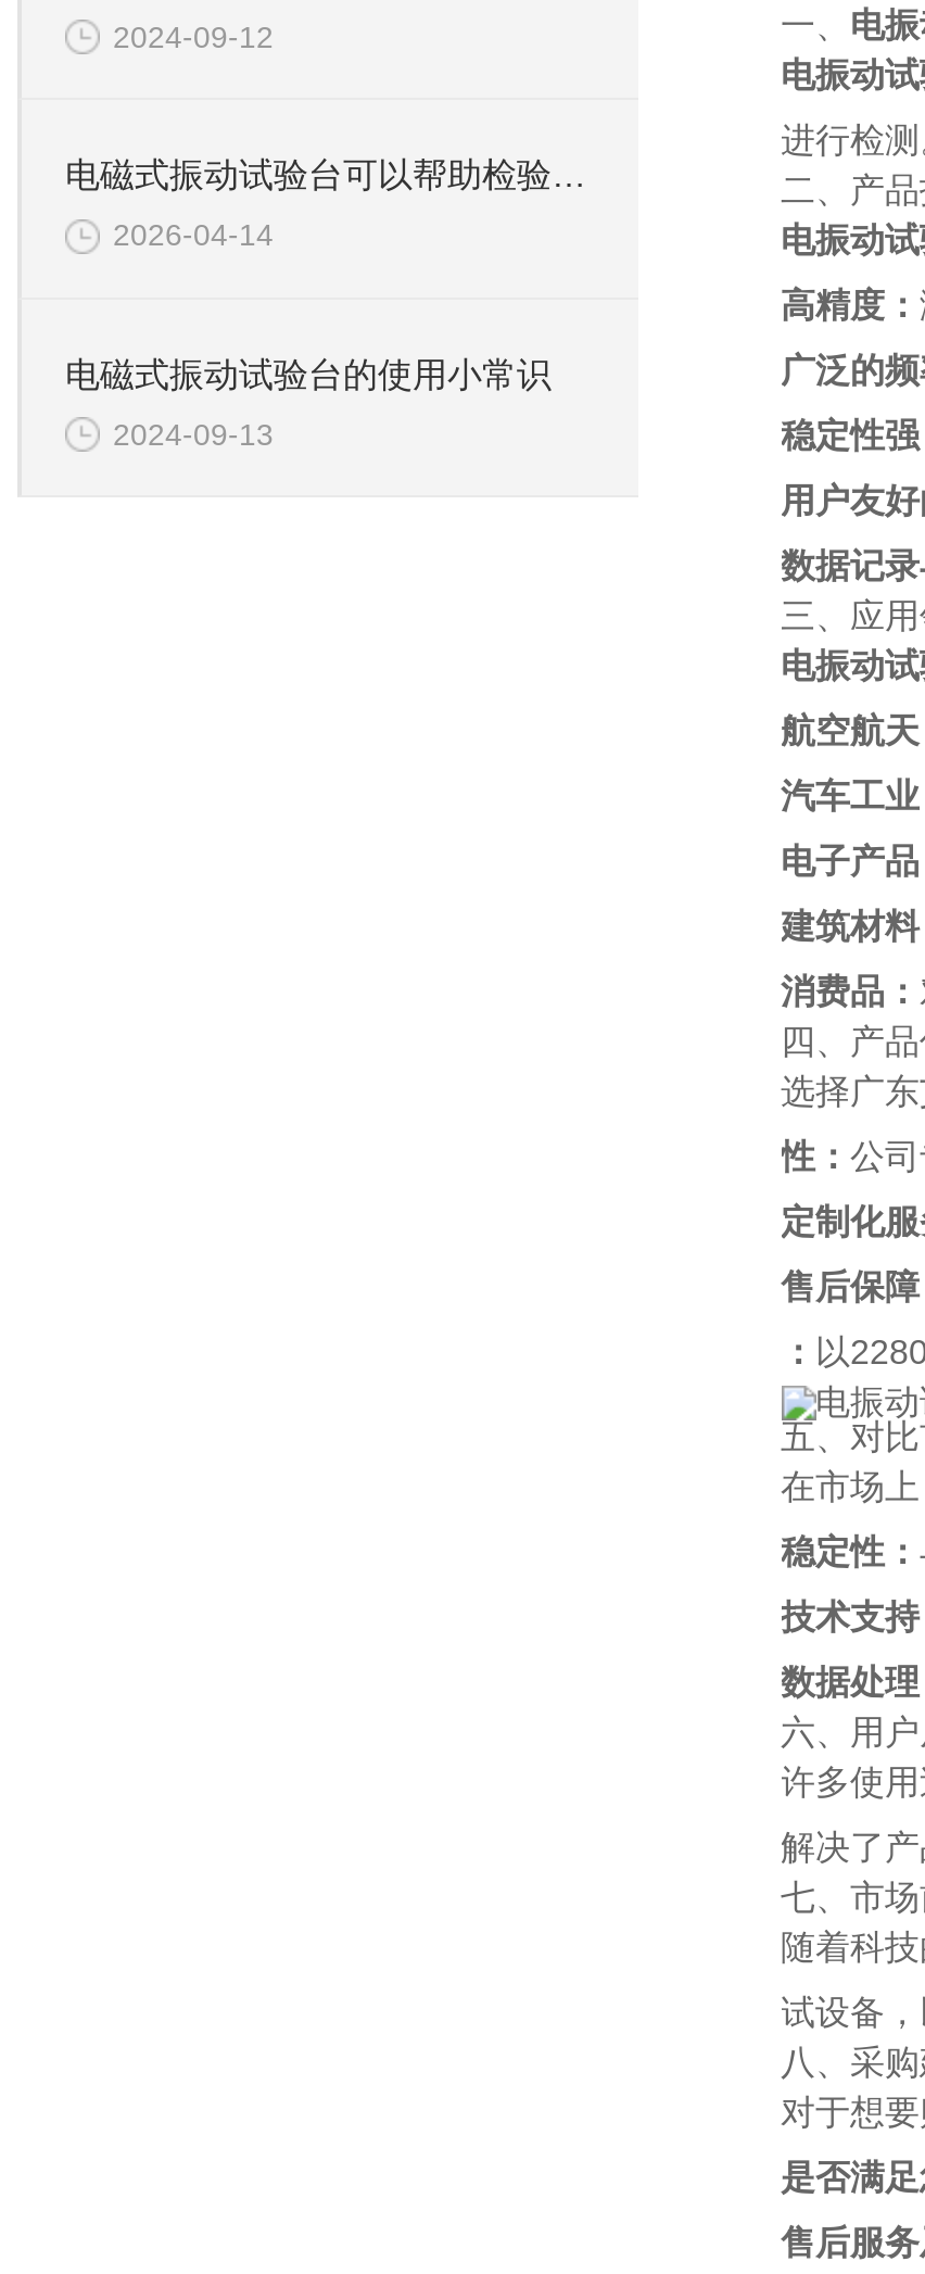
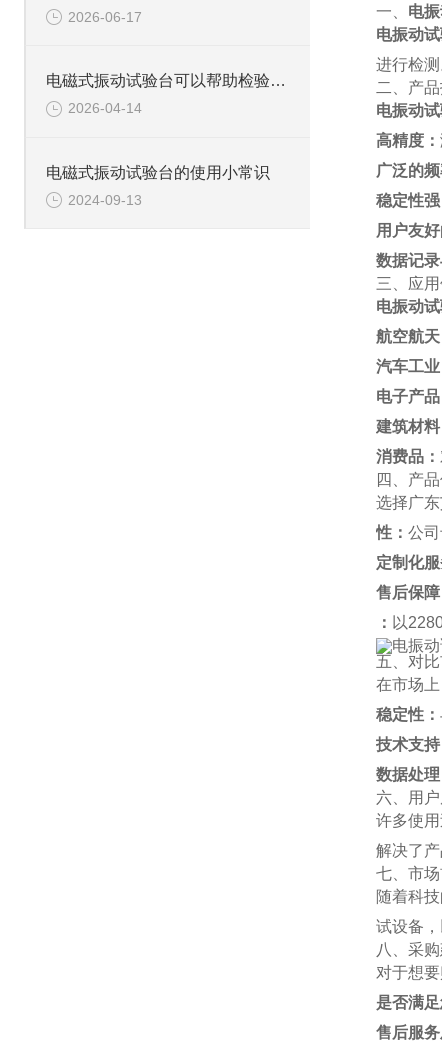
- 2024-09-12
+ 2026-06-17
